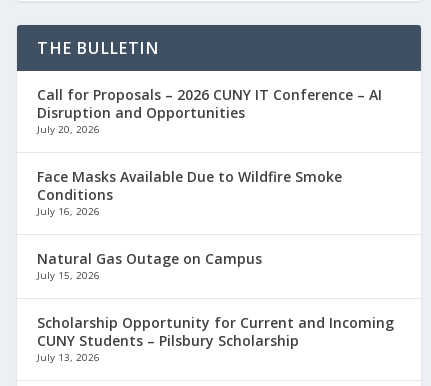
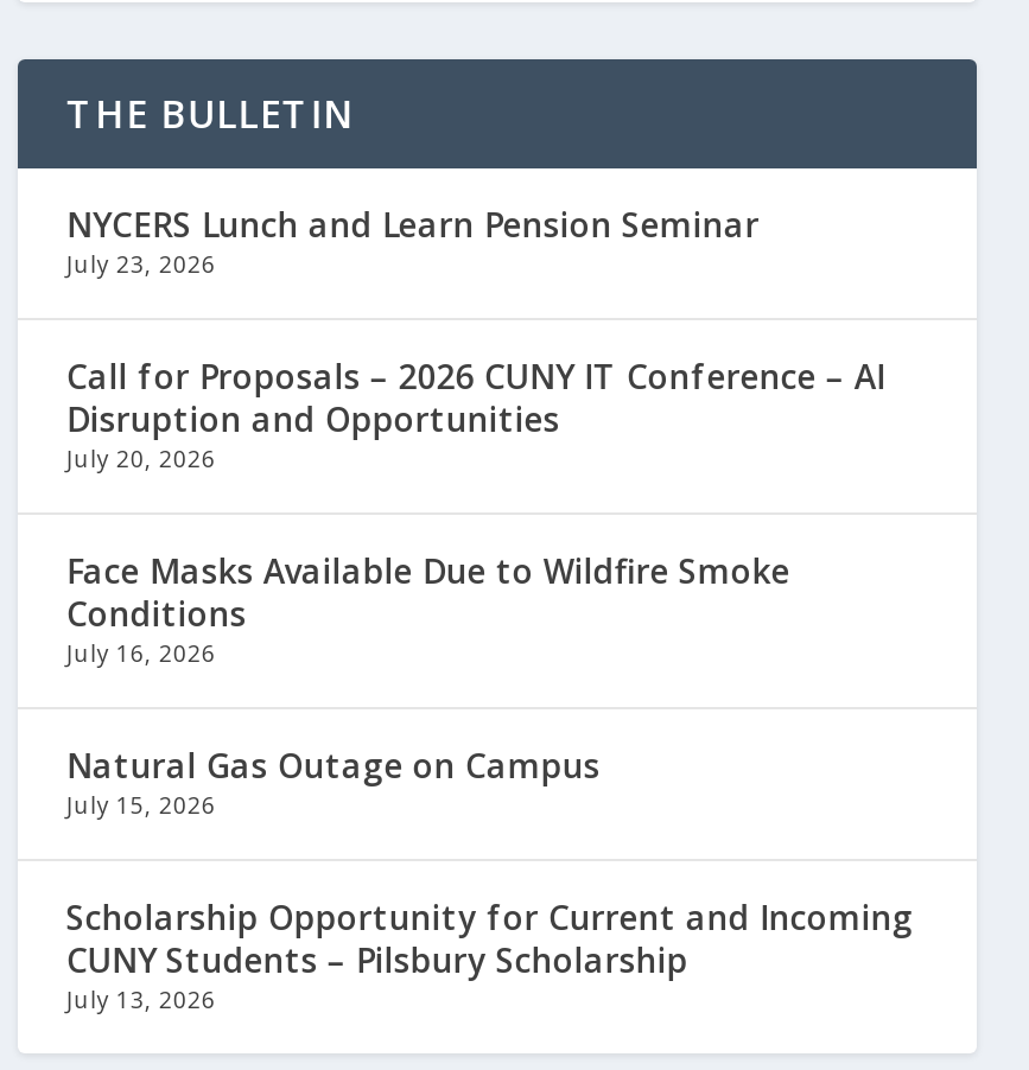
+ NYCERS Lunch and Learn Pension Seminar
+ July 23, 2026
